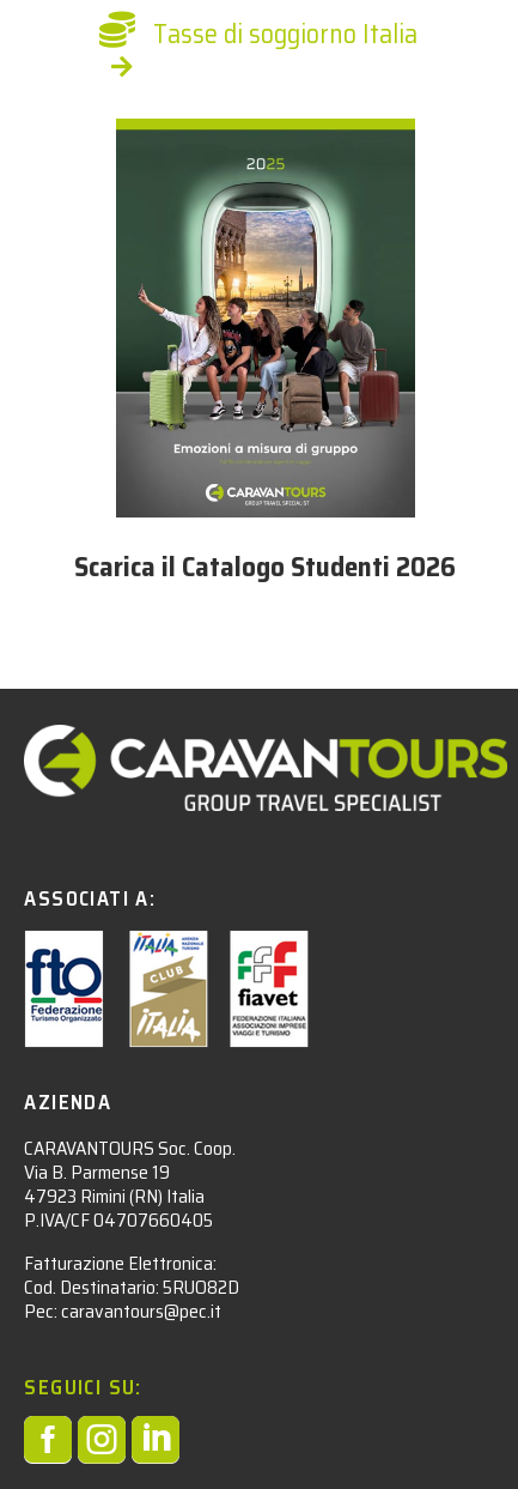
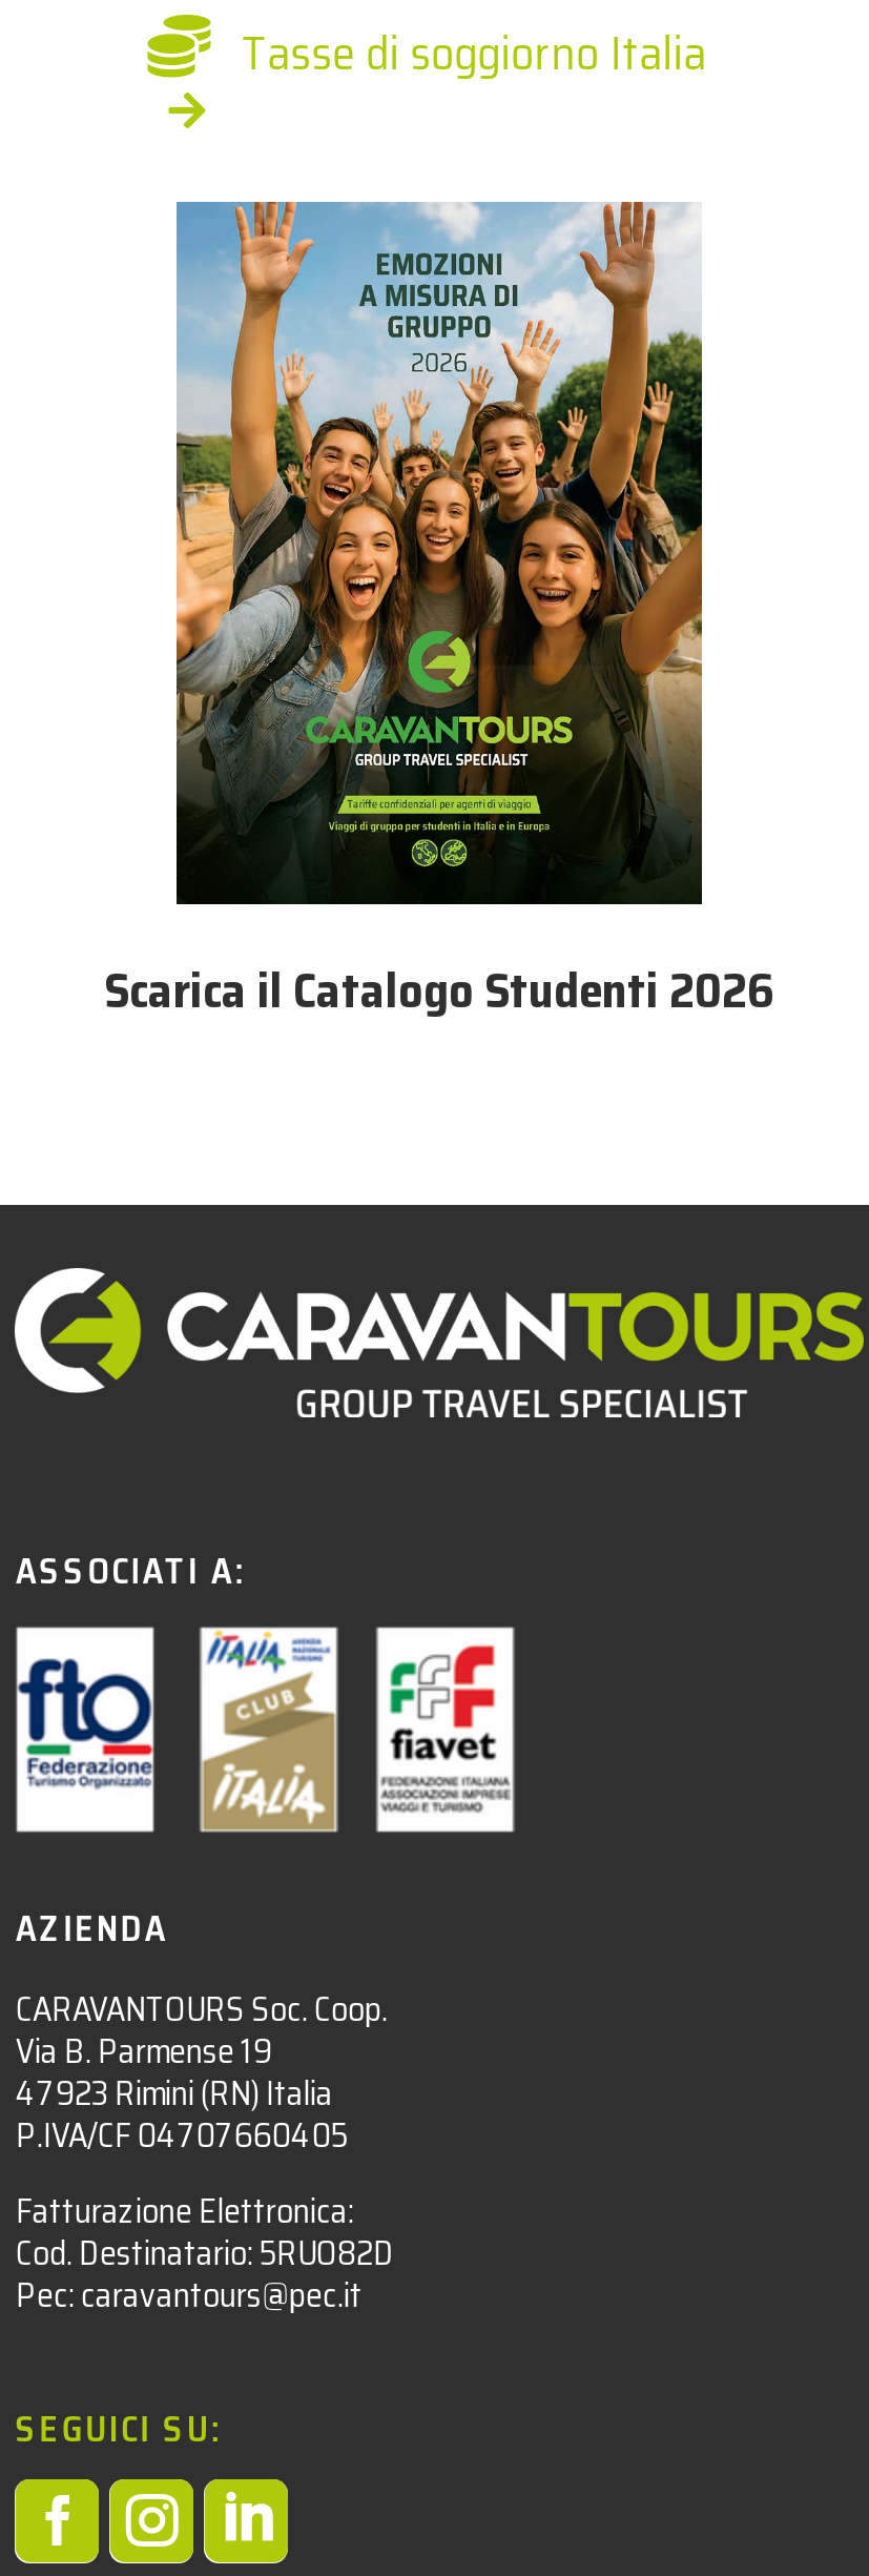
- [image]
+ [image]
